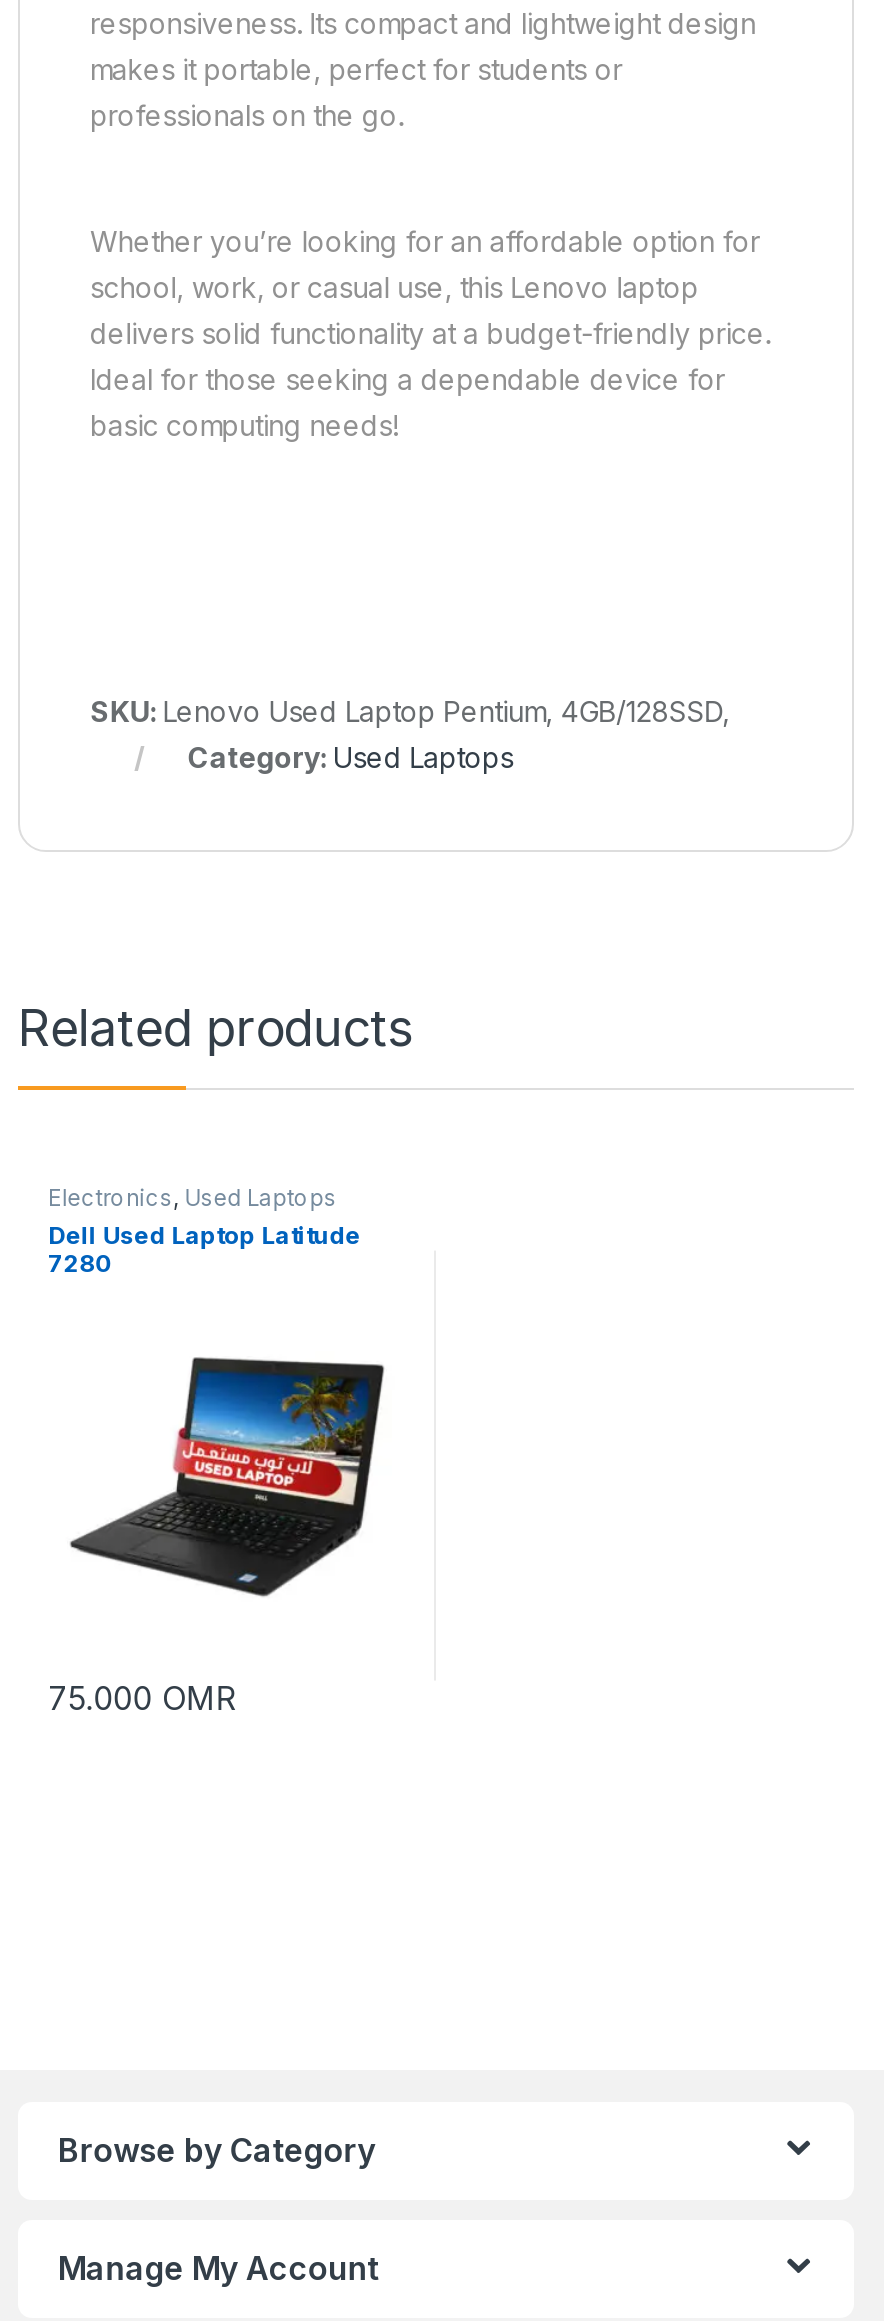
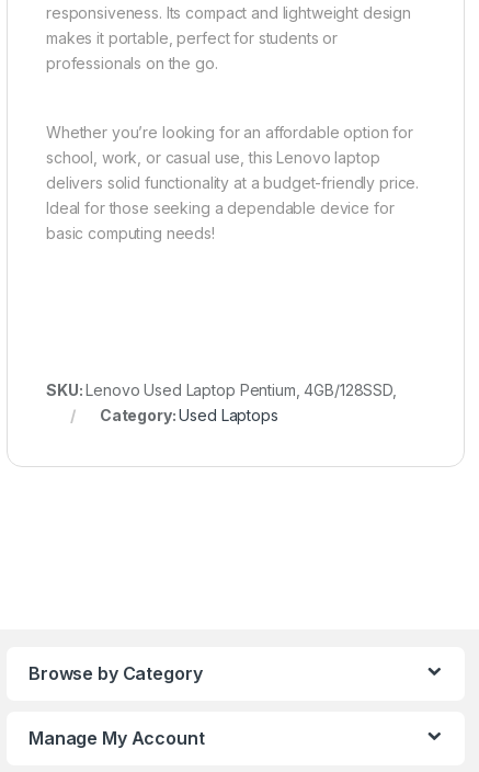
- Related products
- Electronics, Used Laptops
- Dell Used Laptop Latitude
- 7280

- [image]

- 75.000 OMR
